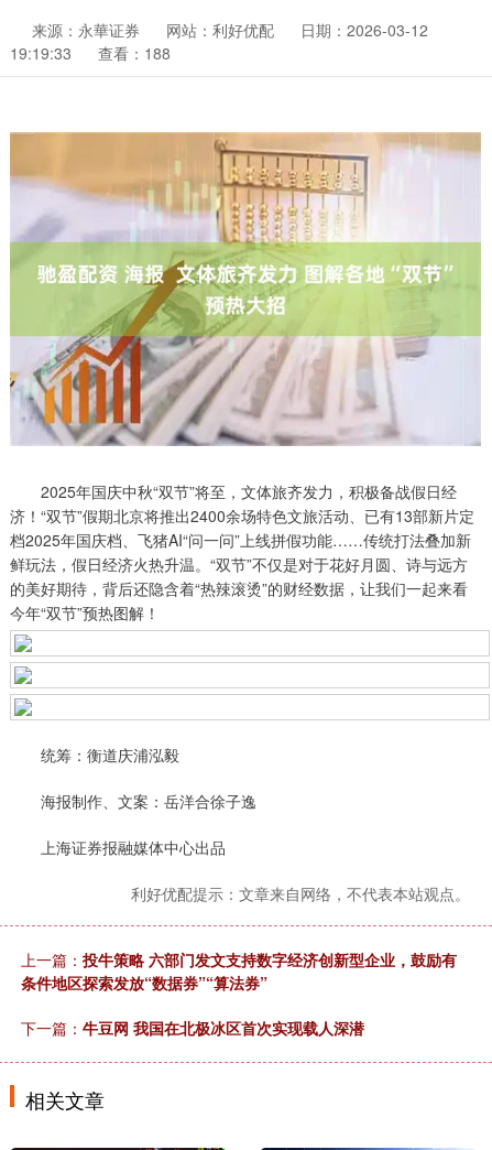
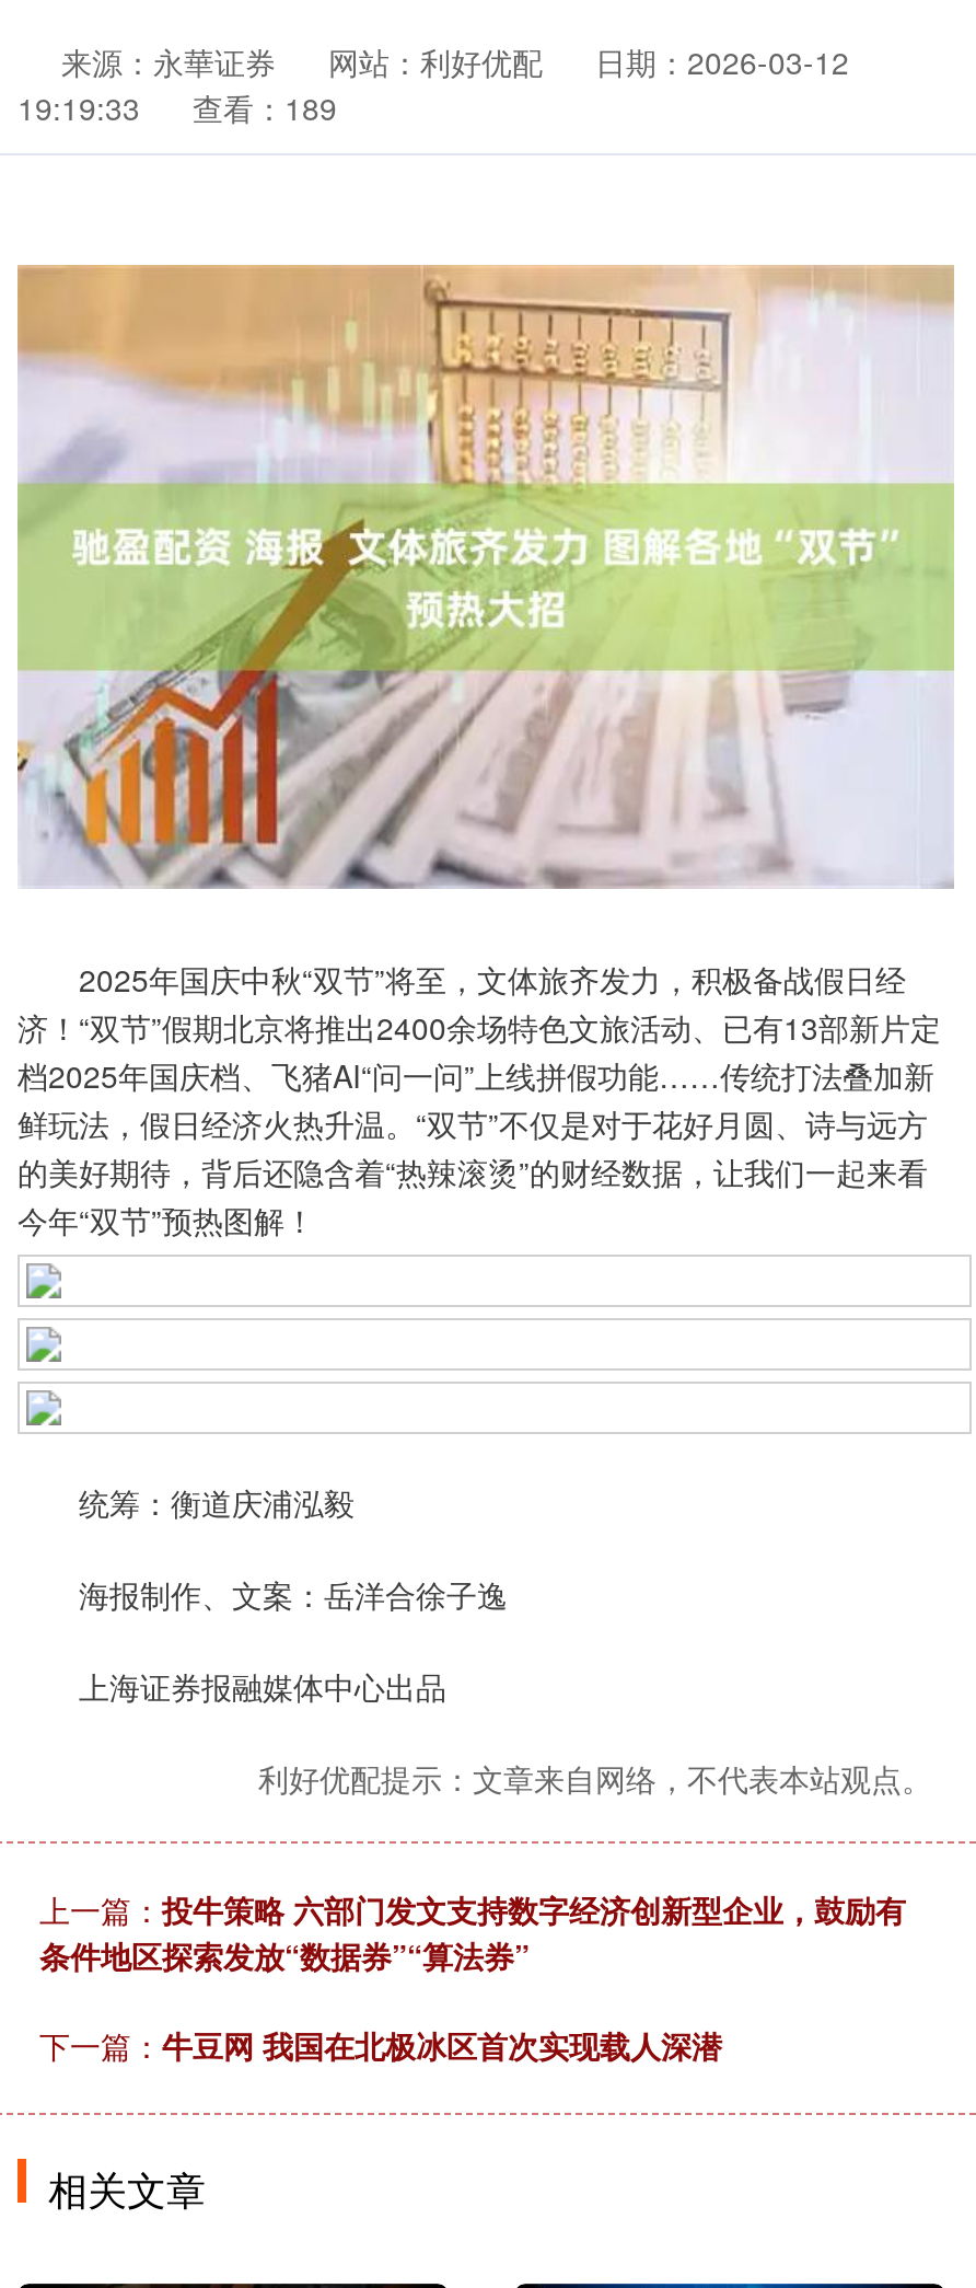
- 19:19:33 查看：188
+ 19:19:33 查看：189
